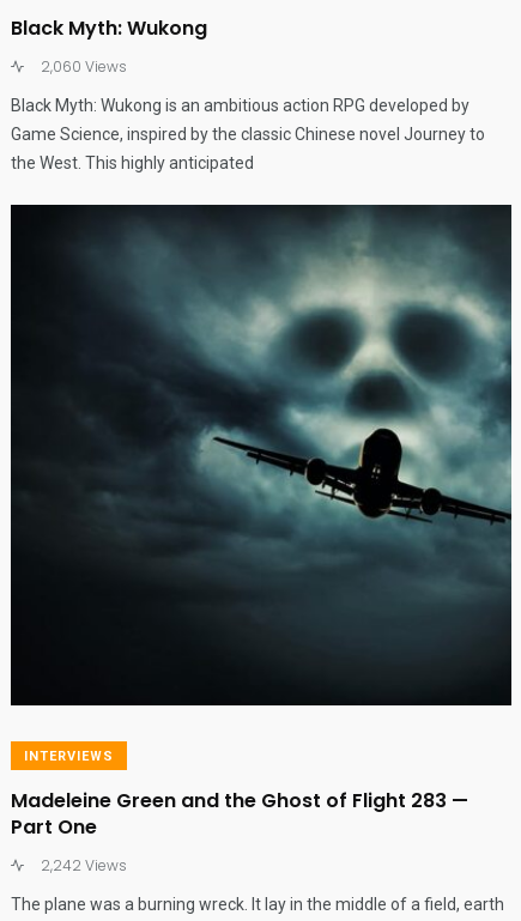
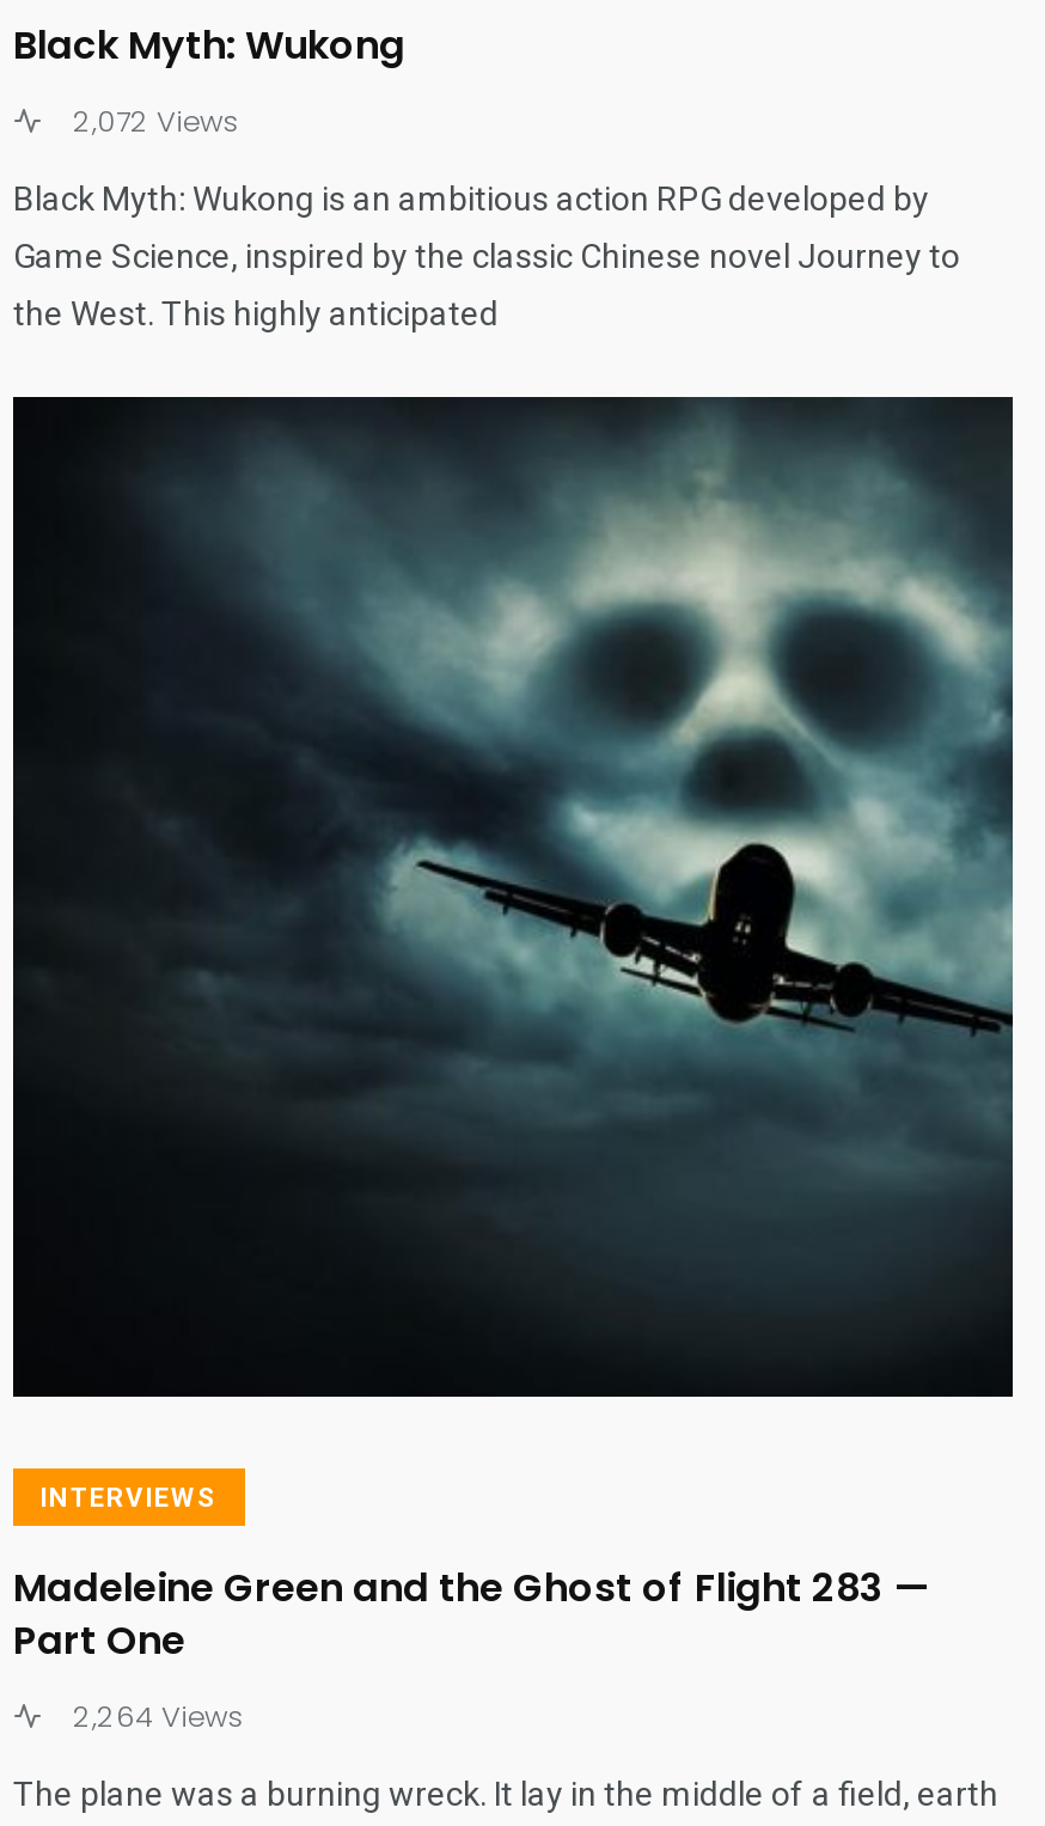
- 2,060 Views
+ 2,072 Views

- 2,242 Views
+ 2,264 Views
